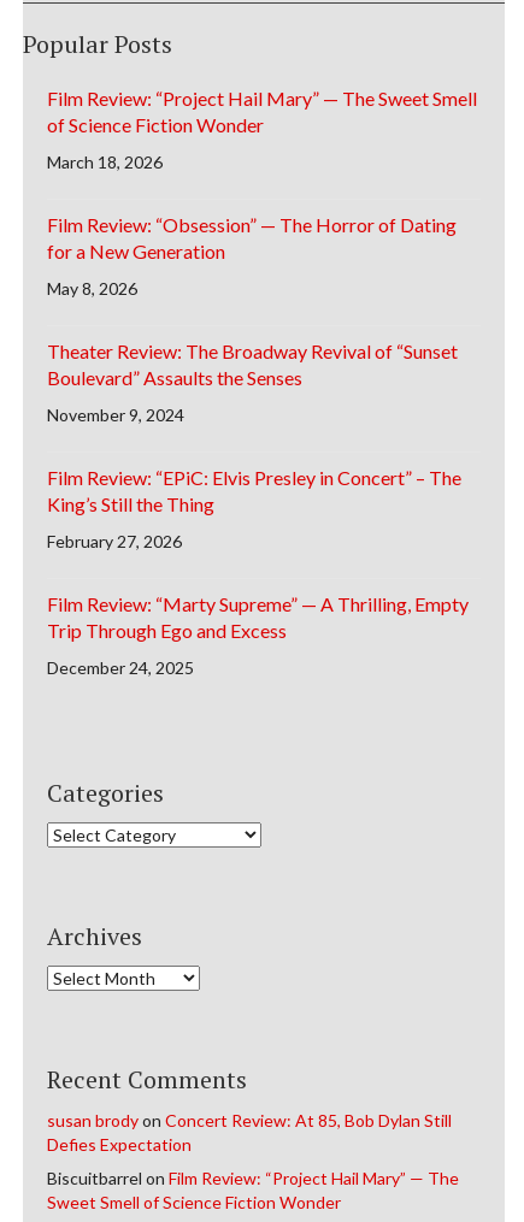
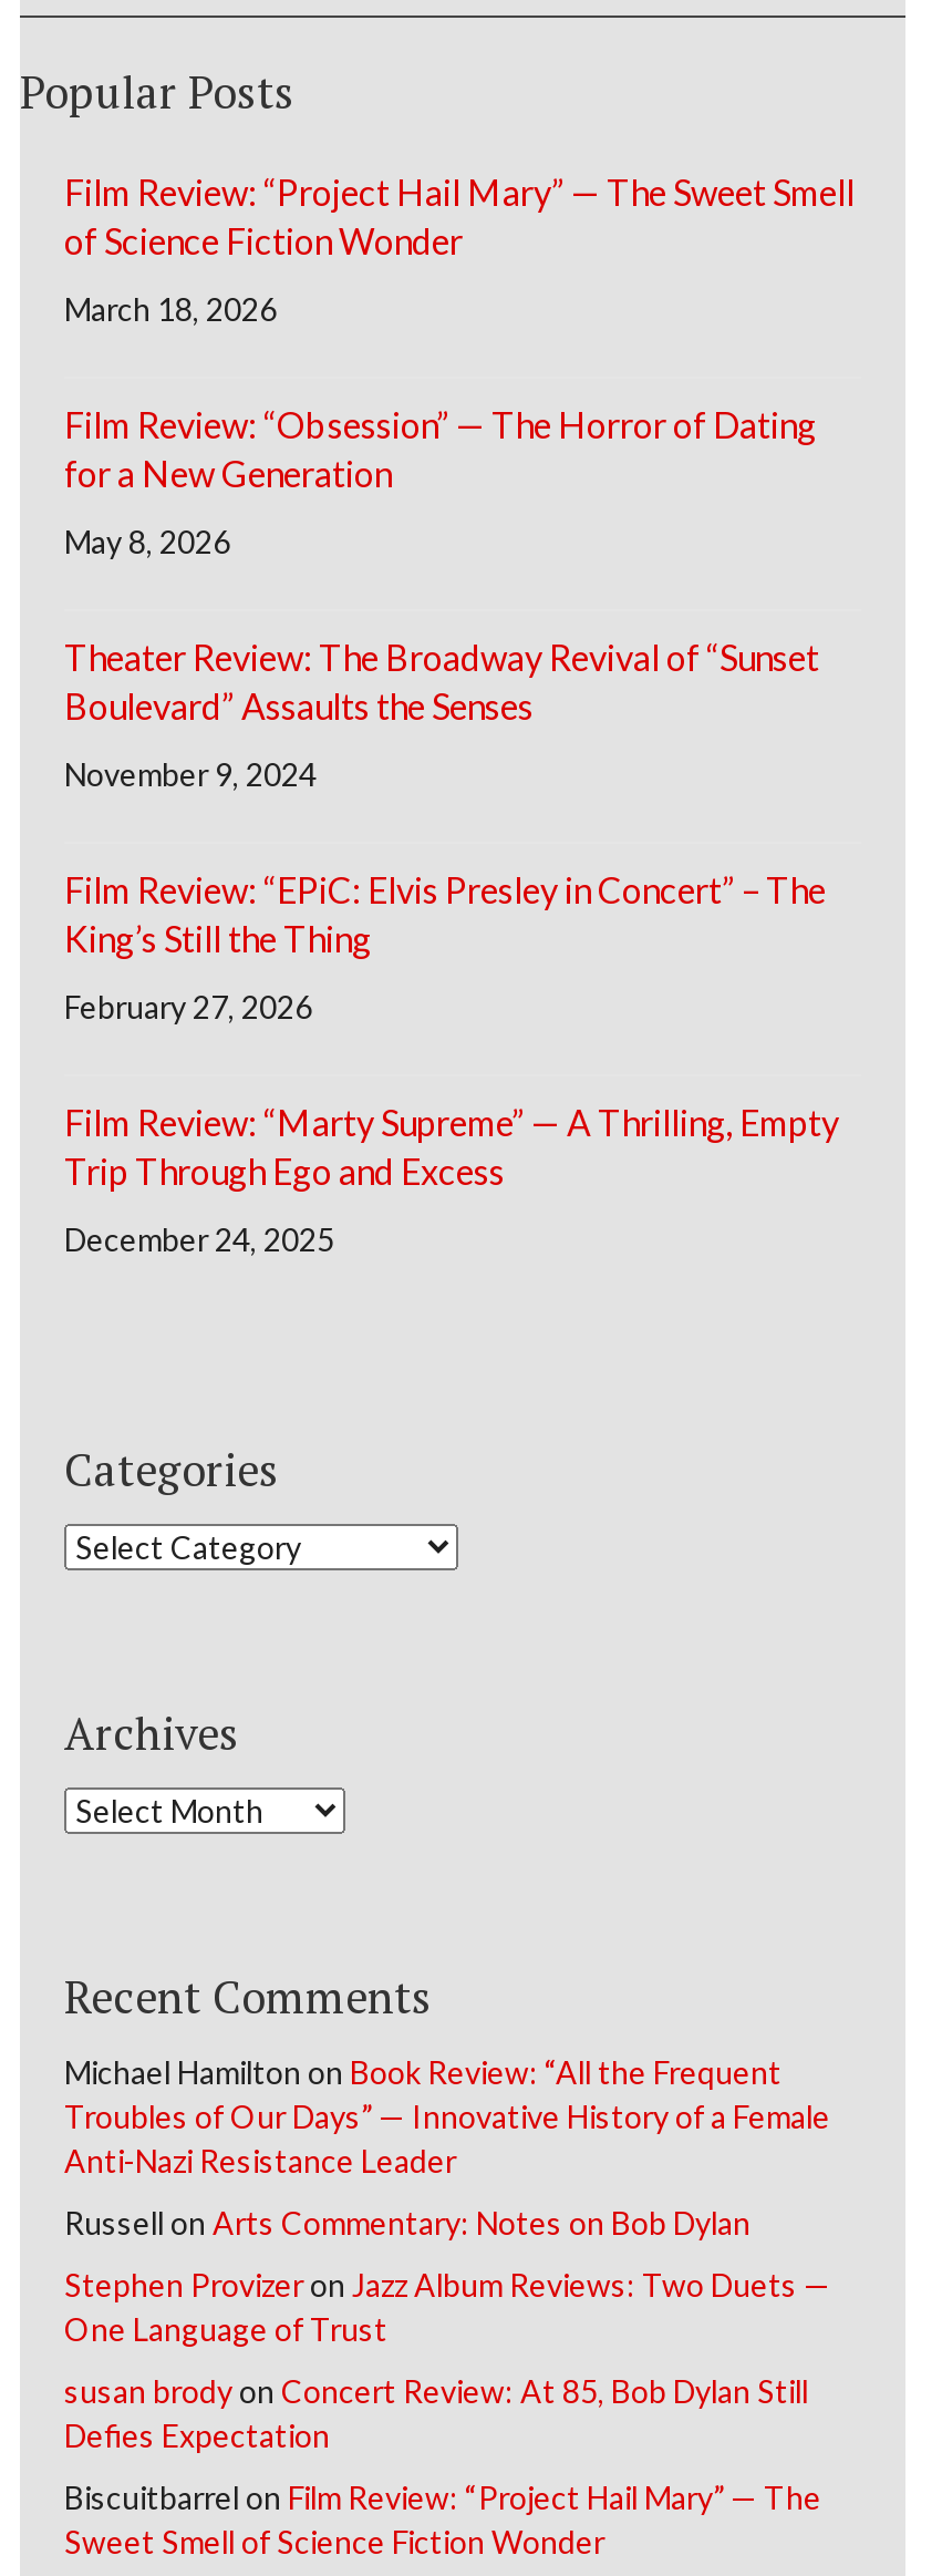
+ Michael Hamilton on Book Review: “All the Frequent
+ Troubles of Our Days” — Innovative History of a Female
+ Anti-Nazi Resistance Leader
+ Russell on Arts Commentary: Notes on Bob Dylan
+ Stephen Provizer on Jazz Album Reviews: Two Duets —
+ One Language of Trust
